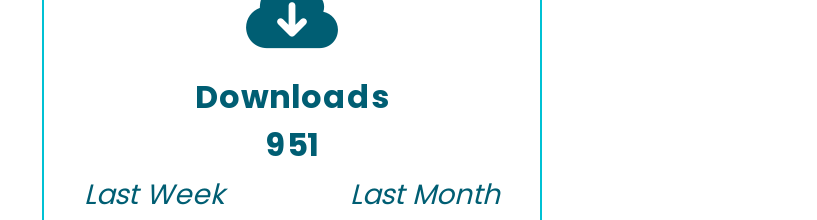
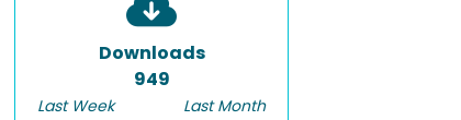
- 951
+ 949
